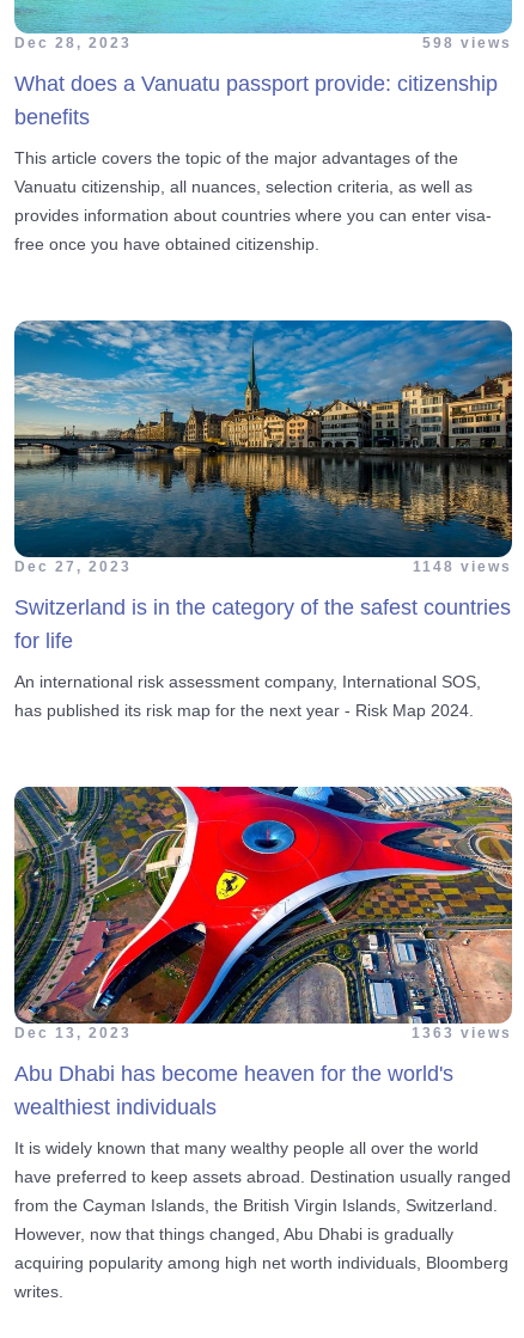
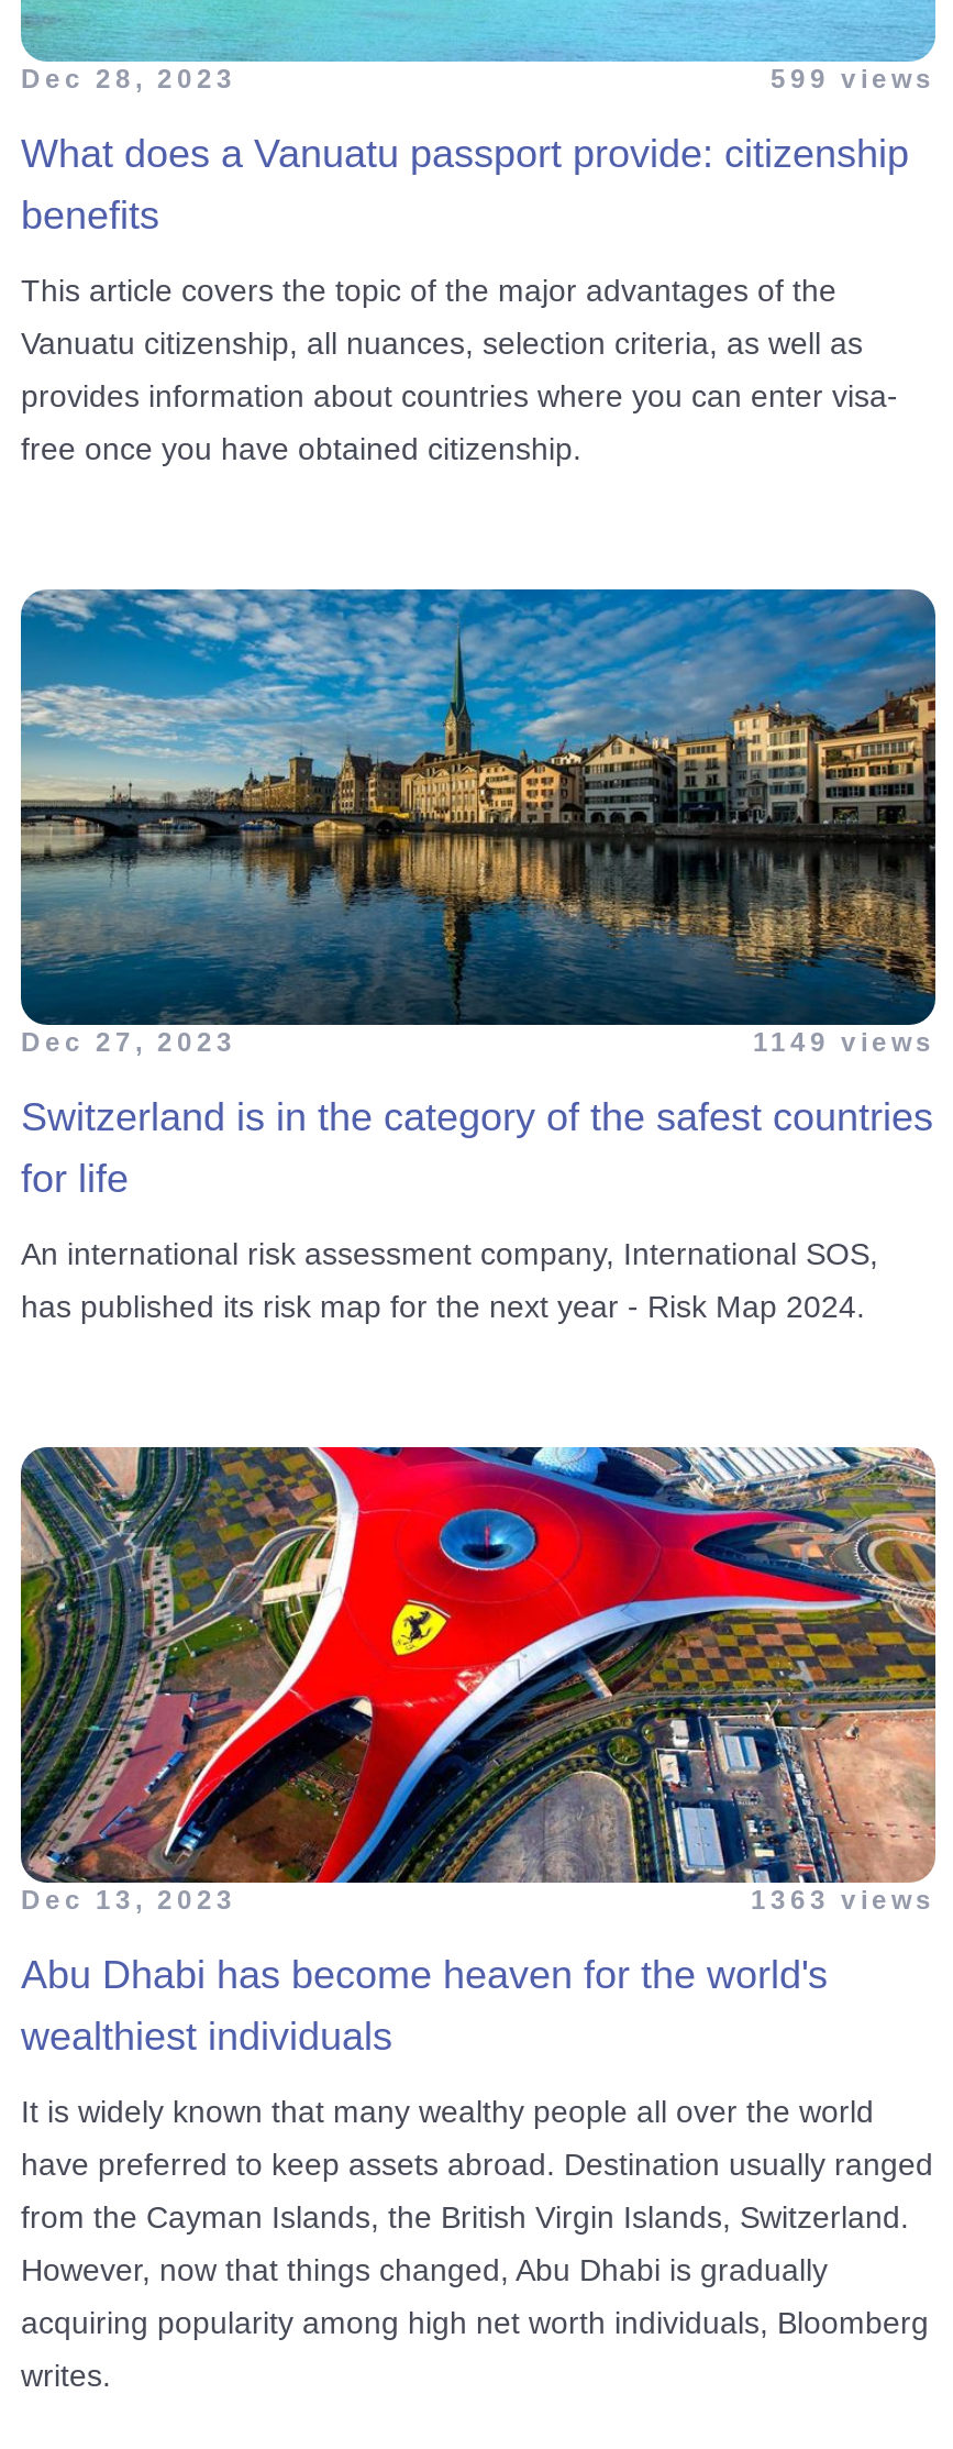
- 598 views
+ 599 views

- 1148 views
+ 1149 views
